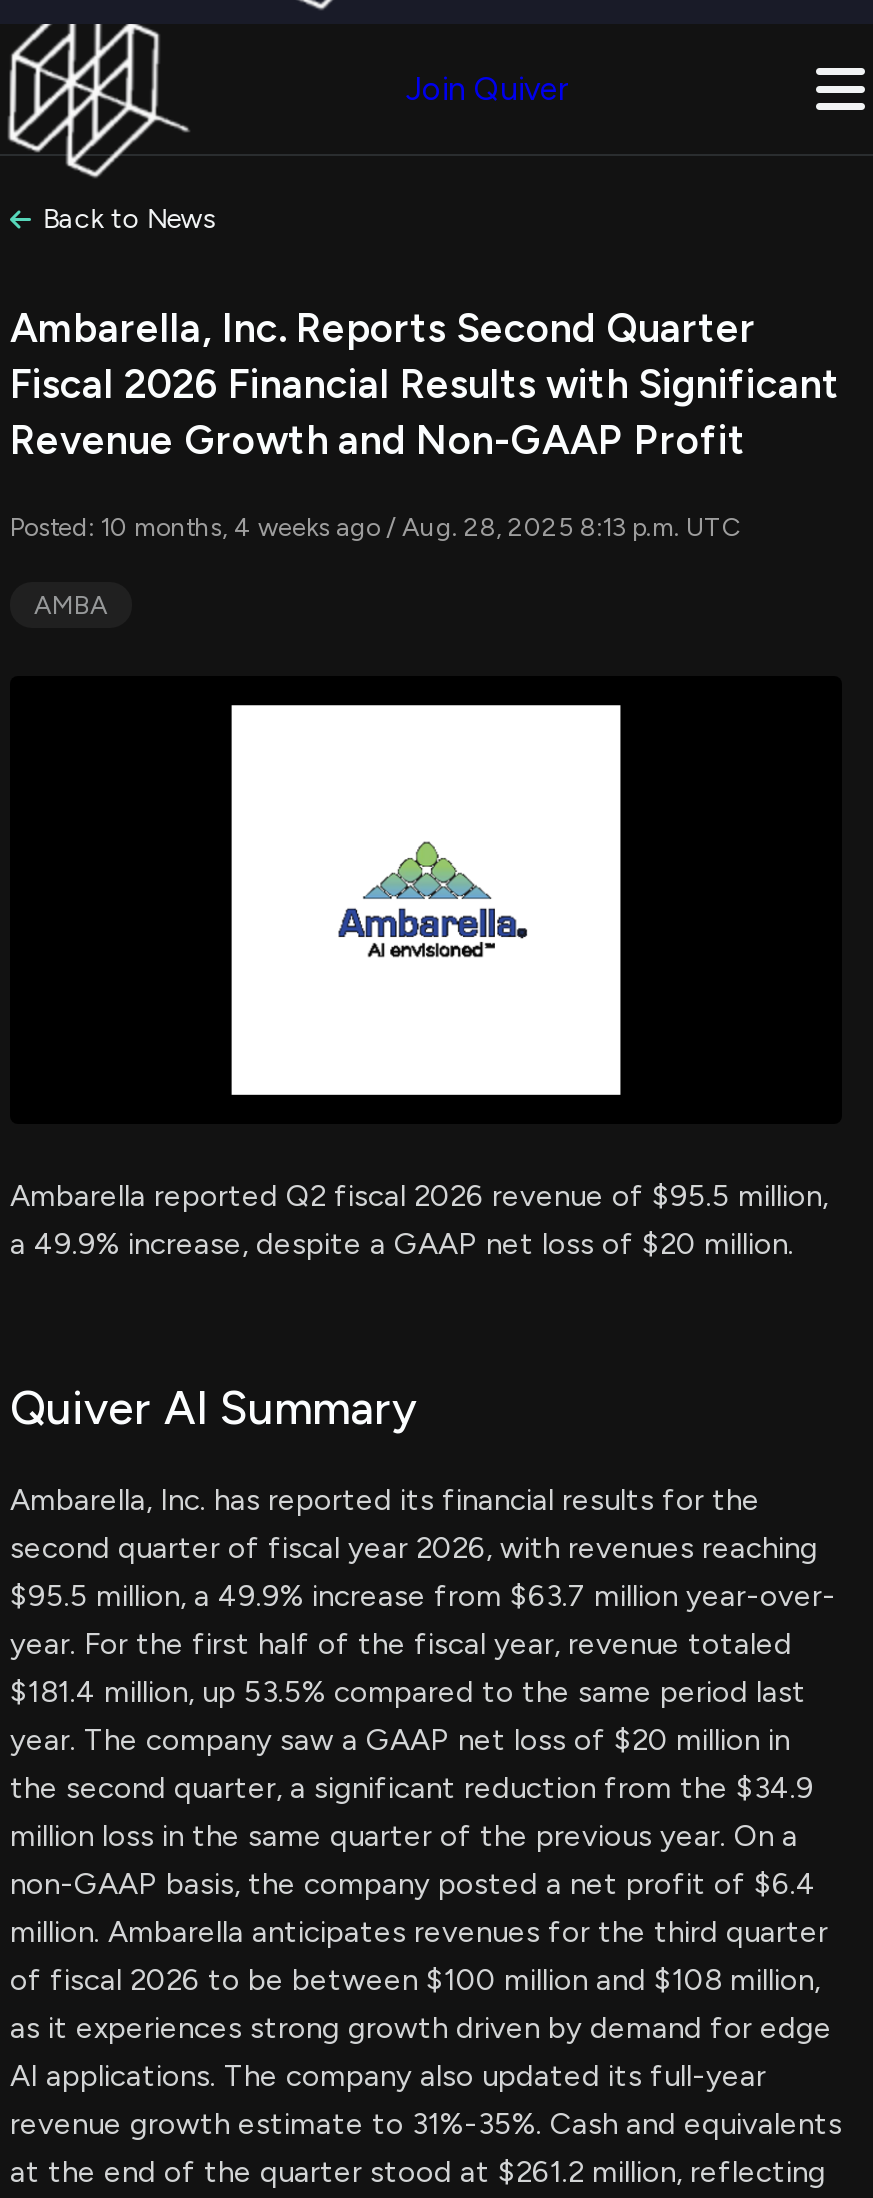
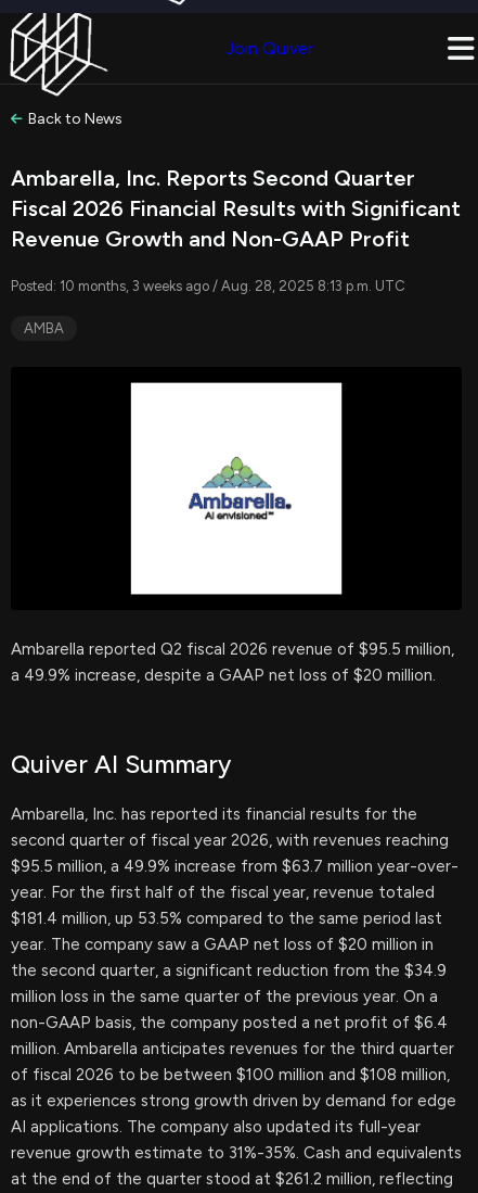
- Posted: 10 months, 4 weeks ago / Aug. 28, 2025 8:13 p.m. UTC
+ Posted: 10 months, 3 weeks ago / Aug. 28, 2025 8:13 p.m. UTC
